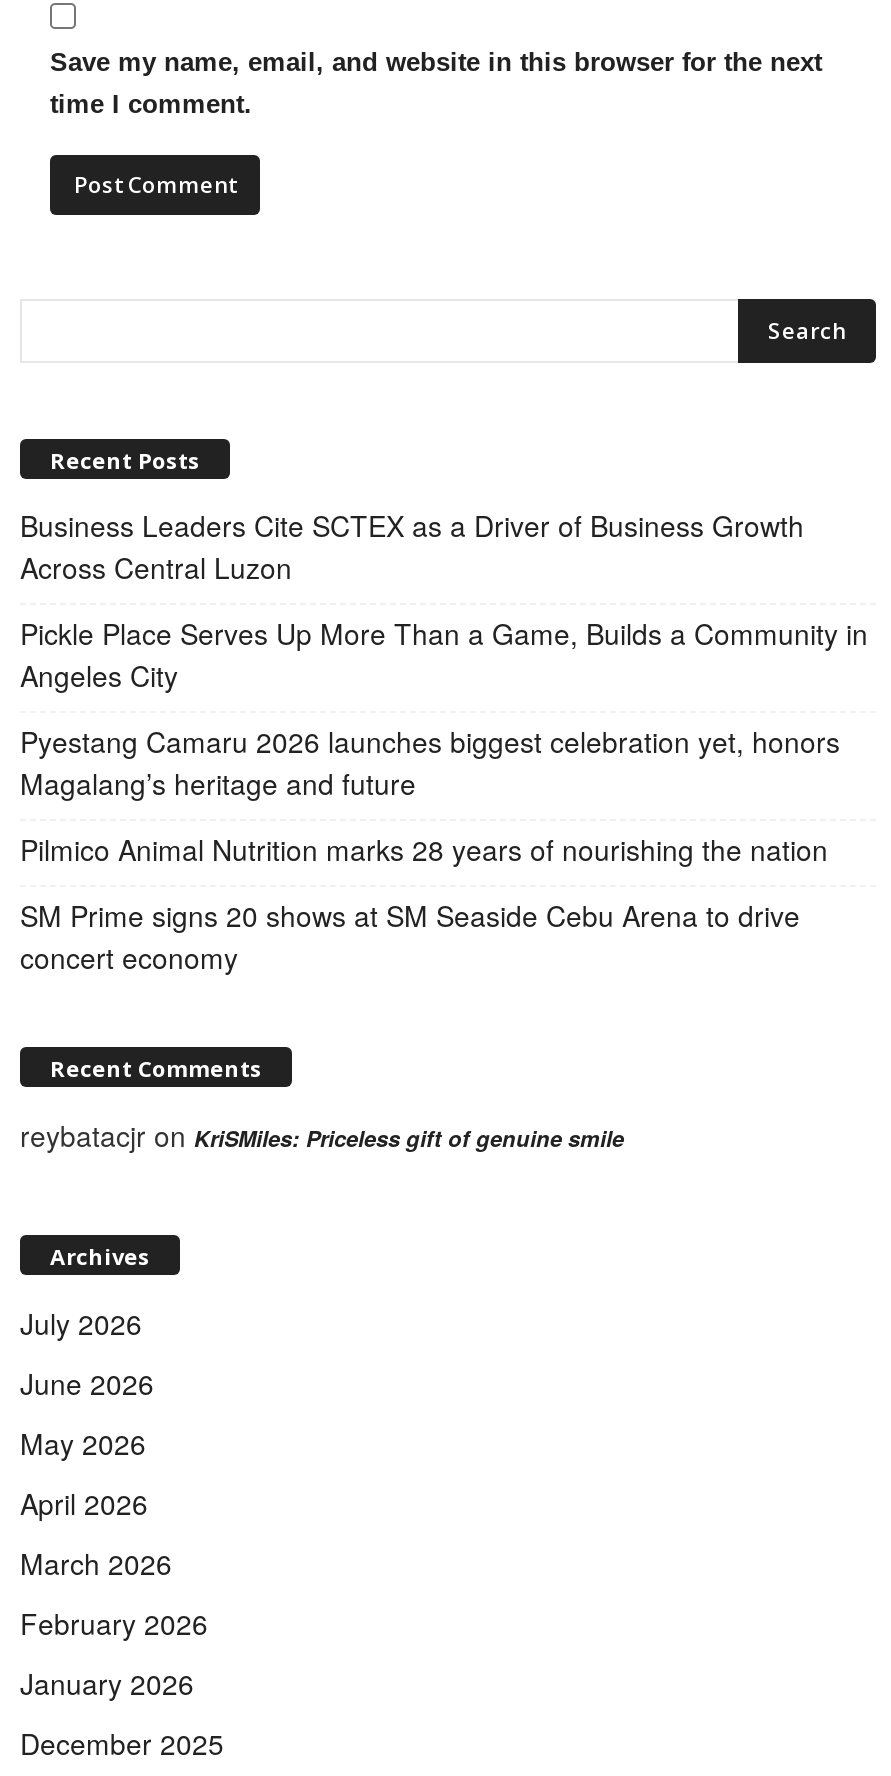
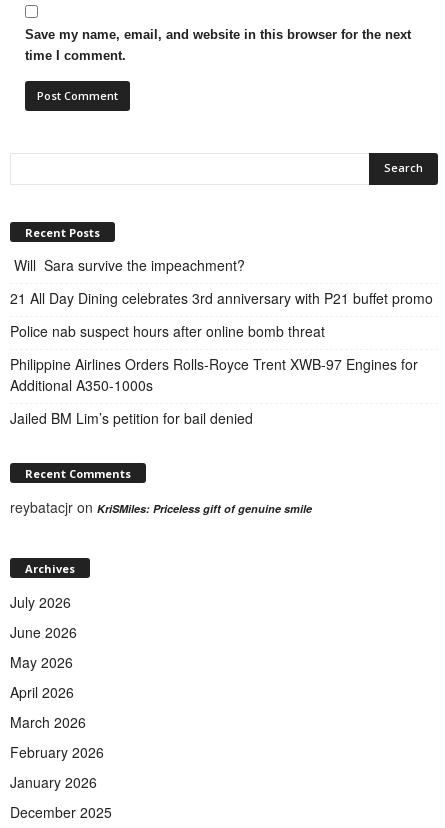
- Business Leaders Cite SCTEX as a Driver of Business Growth
- Across Central Luzon
+ Will Sara survive the impeachment?

- Pickle Place Serves Up More Than a Game, Builds a Community in
- Angeles City
+ 21 All Day Dining celebrates 3rd anniversary with P21 buffet promo

- Pyestang Camaru 2026 launches biggest celebration yet, honors
- Magalang’s heritage and future
+ Police nab suspect hours after online bomb threat

- Pilmico Animal Nutrition marks 28 years of nourishing the nation
+ Philippine Airlines Orders Rolls-Royce Trent XWB-97 Engines for
+ Additional A350-1000s

- SM Prime signs 20 shows at SM Seaside Cebu Arena to drive
- concert economy
+ Jailed BM Lim’s petition for bail denied
